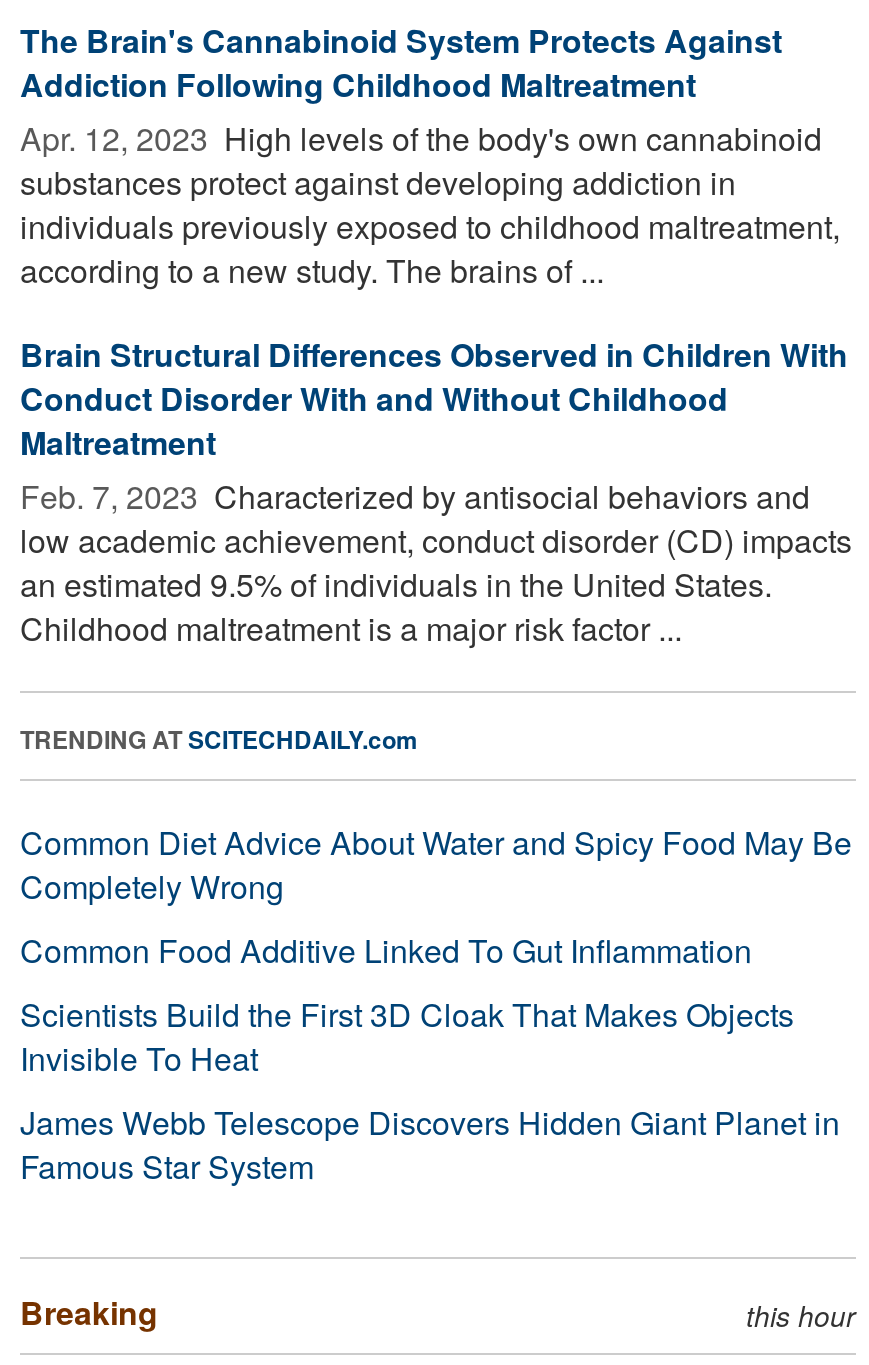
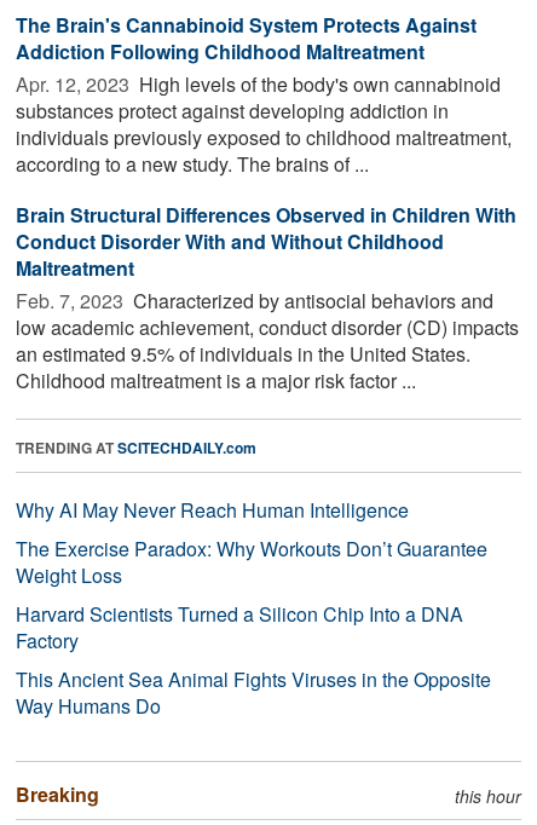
- Common Diet Advice About Water and Spicy Food May Be
- Completely Wrong
- Common Food Additive Linked To Gut Inflammation
- Scientists Build the First 3D Cloak That Makes Objects
- Invisible To Heat
- James Webb Telescope Discovers Hidden Giant Planet in
- Famous Star System
+ Why AI May Never Reach Human Intelligence
+ The Exercise Paradox: Why Workouts Don’t Guarantee
+ Weight Loss
+ Harvard Scientists Turned a Silicon Chip Into a DNA
+ Factory
+ This Ancient Sea Animal Fights Viruses in the Opposite
+ Way Humans Do
